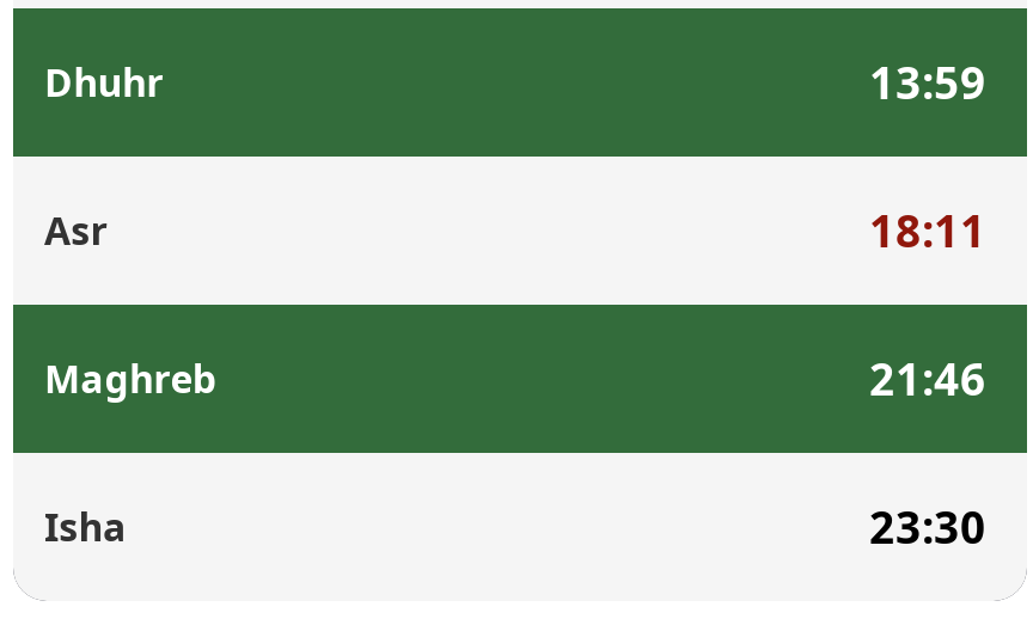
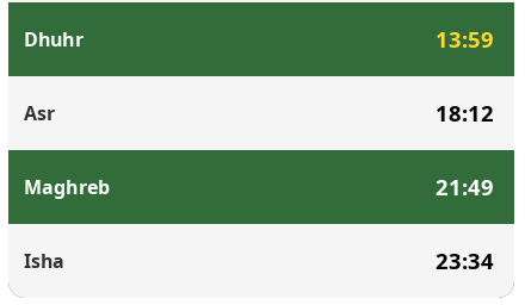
- 18:11
+ 18:12

- 21:46
+ 21:49

- 23:30
+ 23:34
